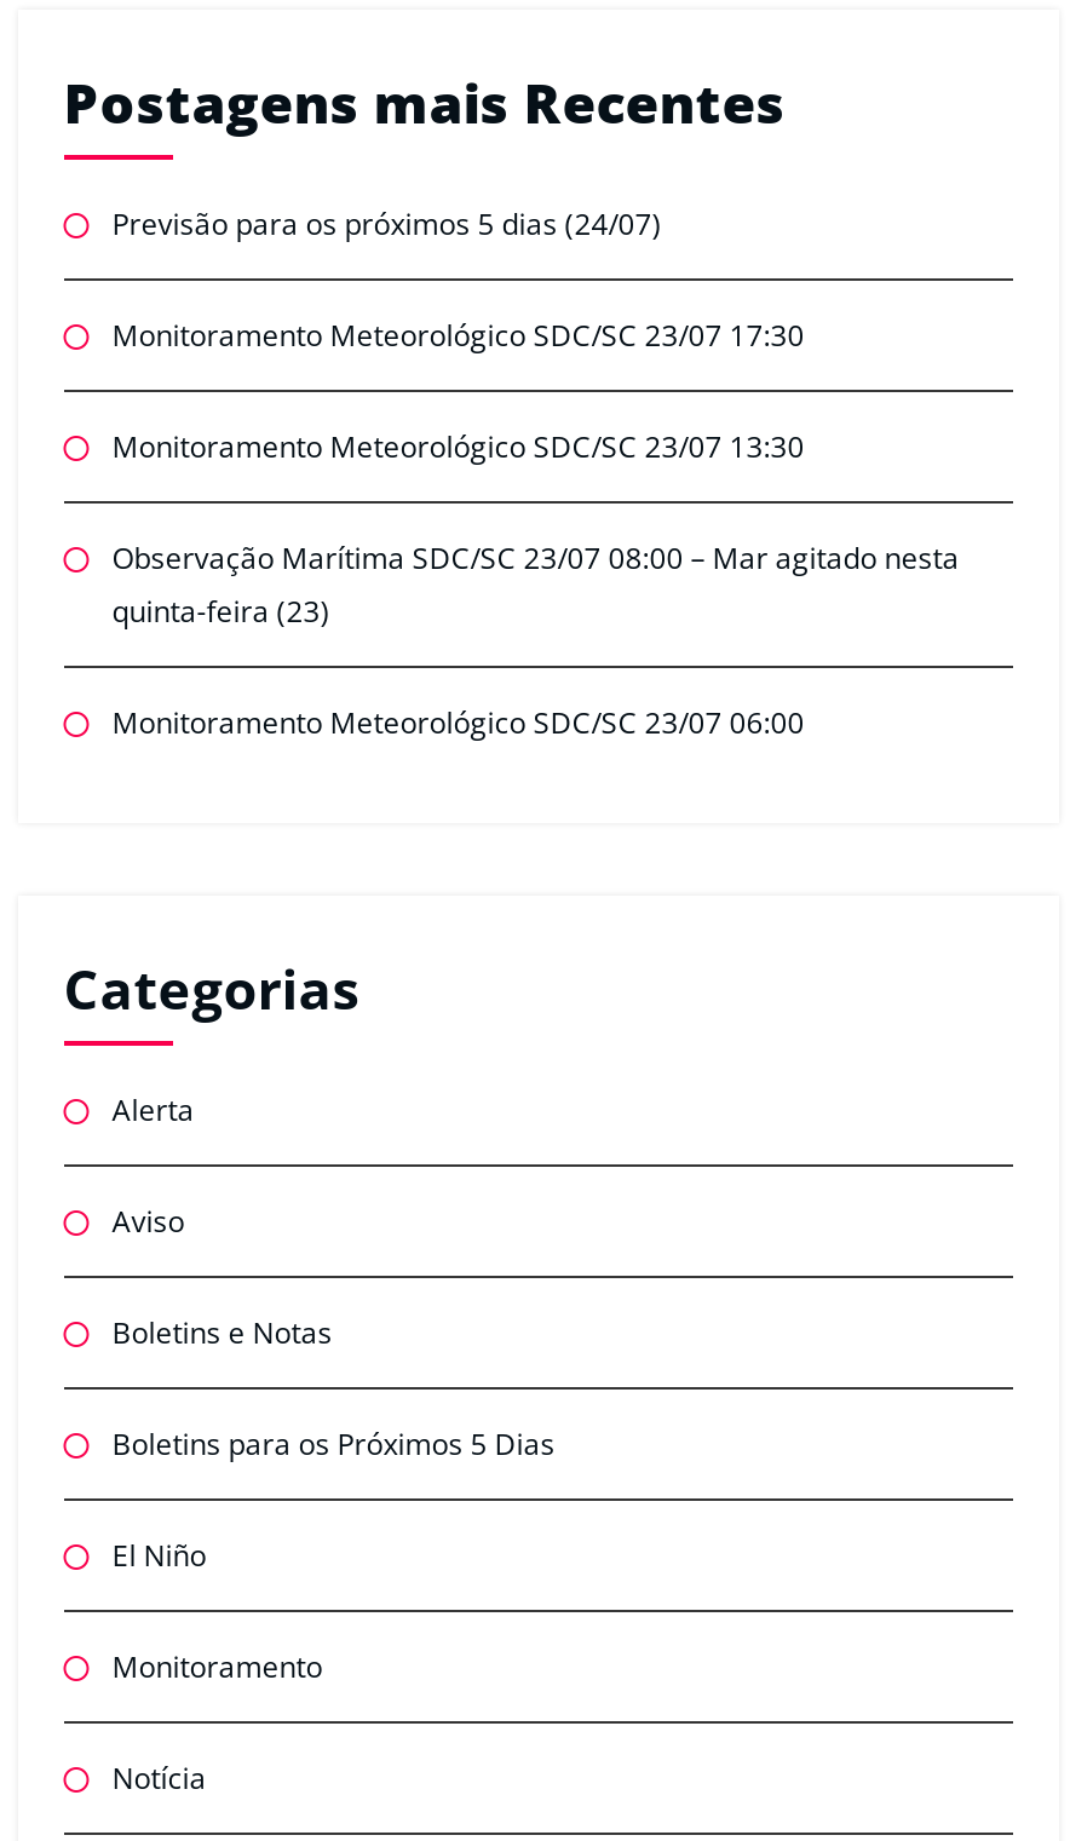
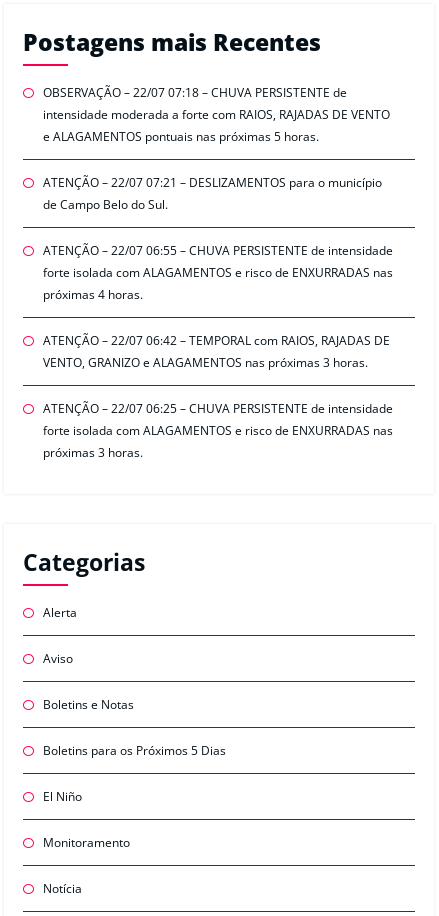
- Previsão para os próximos 5 dias (24/07)
+ OBSERVAÇÃO – 22/07 07:18 – CHUVA PERSISTENTE de
+ intensidade moderada a forte com RAIOS, RAJADAS DE VENTO
+ e ALAGAMENTOS pontuais nas próximas 5 horas.

- Monitoramento Meteorológico SDC/SC 23/07 17:30
+ ATENÇÃO – 22/07 07:21 – DESLIZAMENTOS para o município
+ de Campo Belo do Sul.

- Monitoramento Meteorológico SDC/SC 23/07 13:30
+ ATENÇÃO – 22/07 06:55 – CHUVA PERSISTENTE de intensidade
+ forte isolada com ALAGAMENTOS e risco de ENXURRADAS nas
+ próximas 4 horas.

- Observação Marítima SDC/SC 23/07 08:00 – Mar agitado nesta
- quinta-feira (23)
+ ATENÇÃO – 22/07 06:42 – TEMPORAL com RAIOS, RAJADAS DE
+ VENTO, GRANIZO e ALAGAMENTOS nas próximas 3 horas.

- Monitoramento Meteorológico SDC/SC 23/07 06:00
+ ATENÇÃO – 22/07 06:25 – CHUVA PERSISTENTE de intensidade
+ forte isolada com ALAGAMENTOS e risco de ENXURRADAS nas
+ próximas 3 horas.
